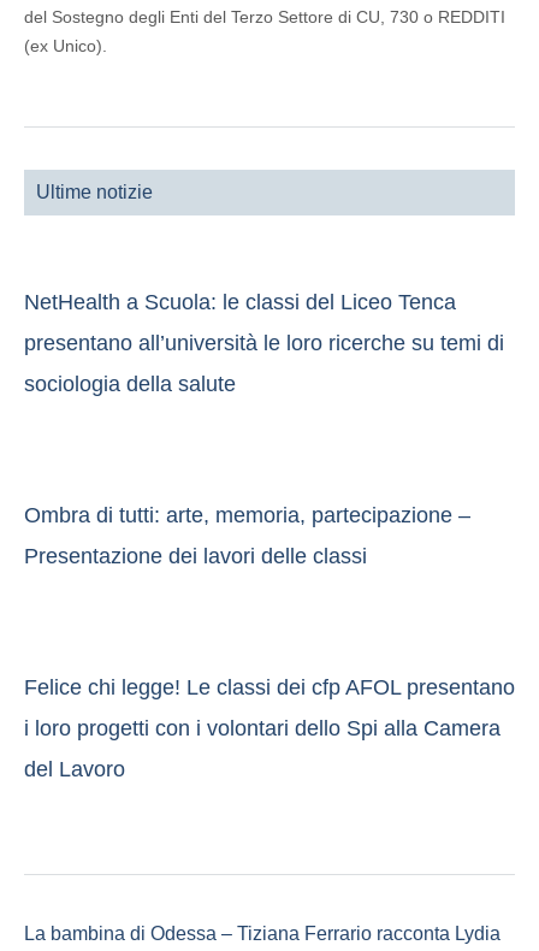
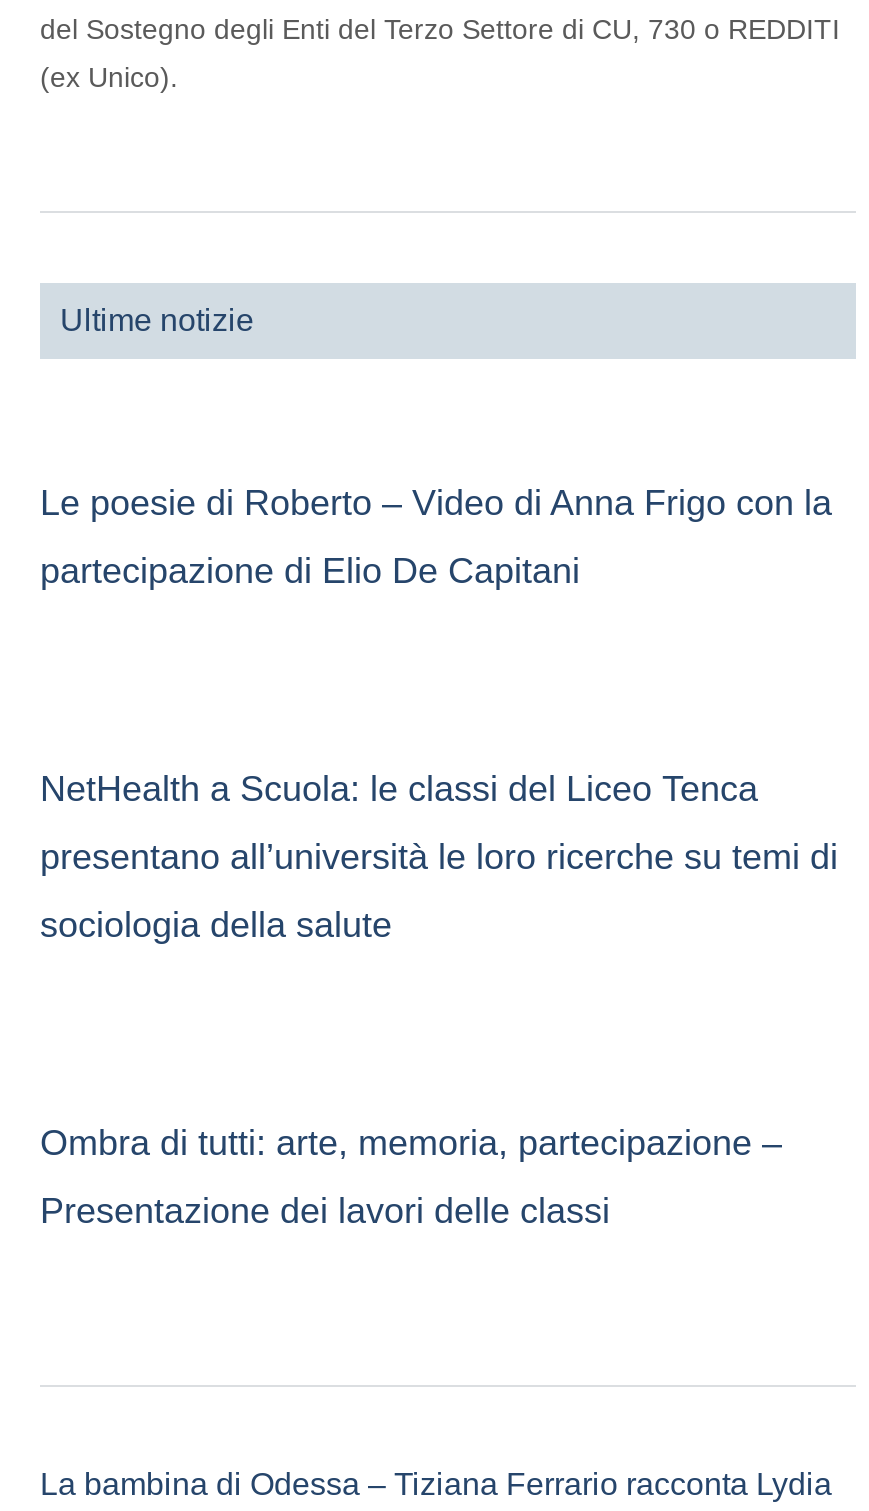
+ Le poesie di Roberto – Video di Anna Frigo con la
+ partecipazione di Elio De Capitani

moved down: NetHealth a Scuola: le classi del Liceo Tenca | presentano all’università le loro ricerche su temi di | sociologia della salute | Ombra di tutti: arte, memoria, partecipazione – | Presentazione dei lavori delle classi

- Felice chi legge! Le classi dei cfp AFOL presentano
- i loro progetti con i volontari dello Spi alla Camera
- del Lavoro
